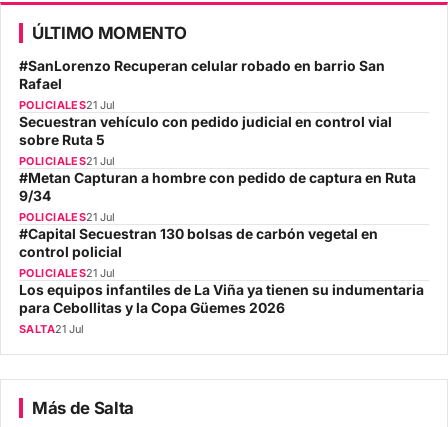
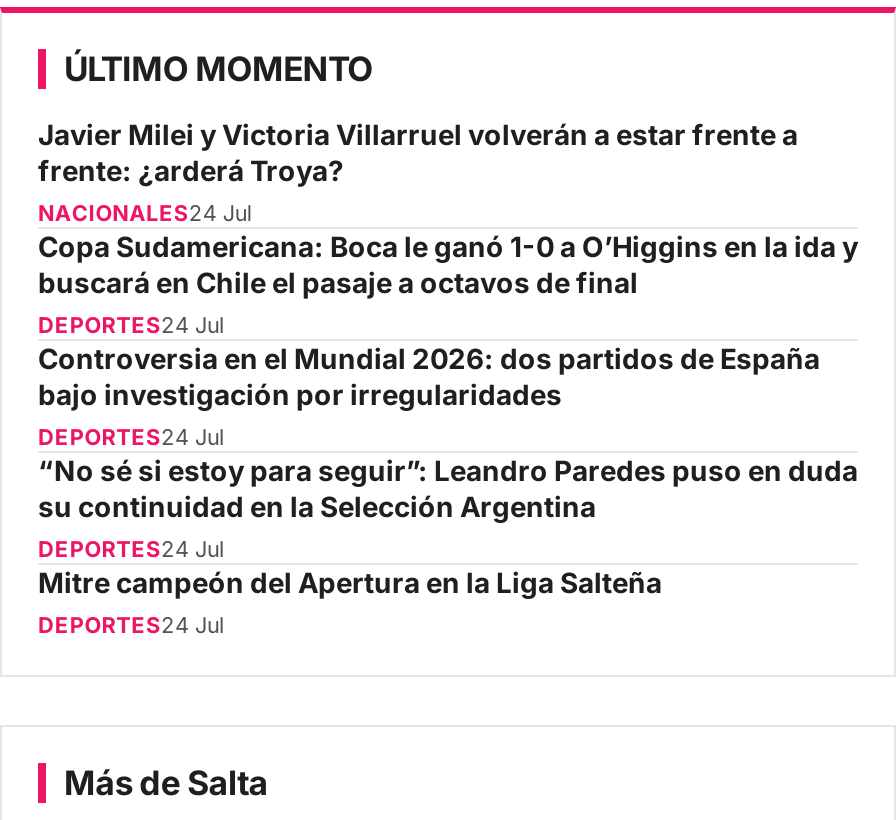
- #SanLorenzo Recuperan celular robado en barrio San
- Rafael
- POLICIALES21 Jul
- Secuestran vehículo con pedido judicial en control vial
- sobre Ruta 5
- POLICIALES21 Jul
- #Metan Capturan a hombre con pedido de captura en Ruta
- 9/34
- POLICIALES21 Jul
- #Capital Secuestran 130 bolsas de carbón vegetal en
- control policial
- POLICIALES21 Jul
- Los equipos infantiles de La Viña ya tienen su indumentaria
- para Cebollitas y la Copa Güemes 2026
- SALTA21 Jul
+ Javier Milei y Victoria Villarruel volverán a estar frente a
+ frente: ¿arderá Troya?
+ NACIONALES24 Jul
+ Copa Sudamericana: Boca le ganó 1-0 a O’Higgins en la ida y
+ buscará en Chile el pasaje a octavos de final
+ DEPORTES24 Jul
+ Controversia en el Mundial 2026: dos partidos de España
+ bajo investigación por irregularidades
+ DEPORTES24 Jul
+ “No sé si estoy para seguir”: Leandro Paredes puso en duda
+ su continuidad en la Selección Argentina
+ DEPORTES24 Jul
+ Mitre campeón del Apertura en la Liga Salteña
+ DEPORTES24 Jul
